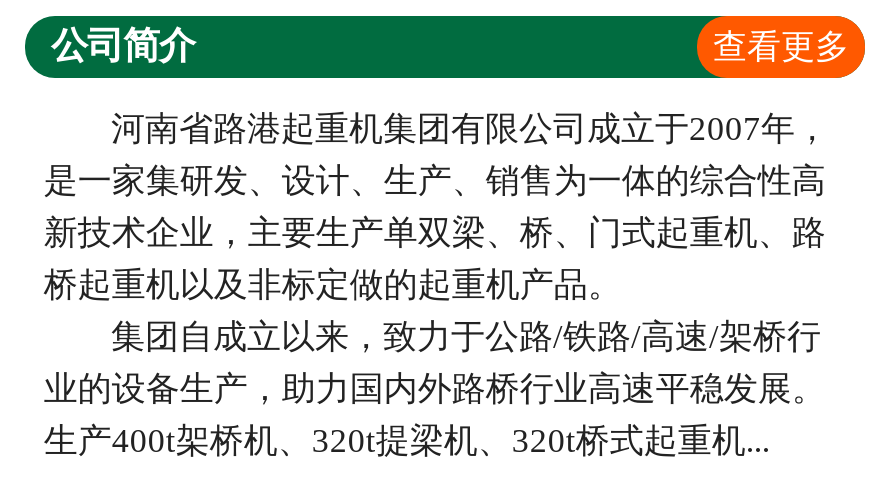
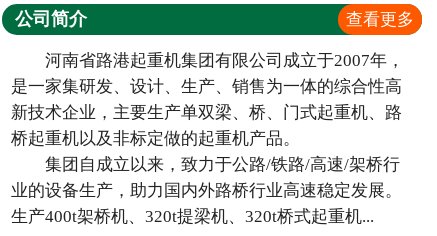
- 业的设备生产，助力国内外路桥行业高速平稳发展。
+ 业的设备生产，助力国内外路桥行业高速稳定发展。
